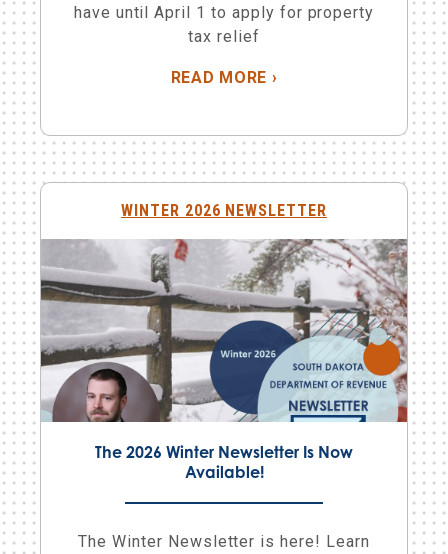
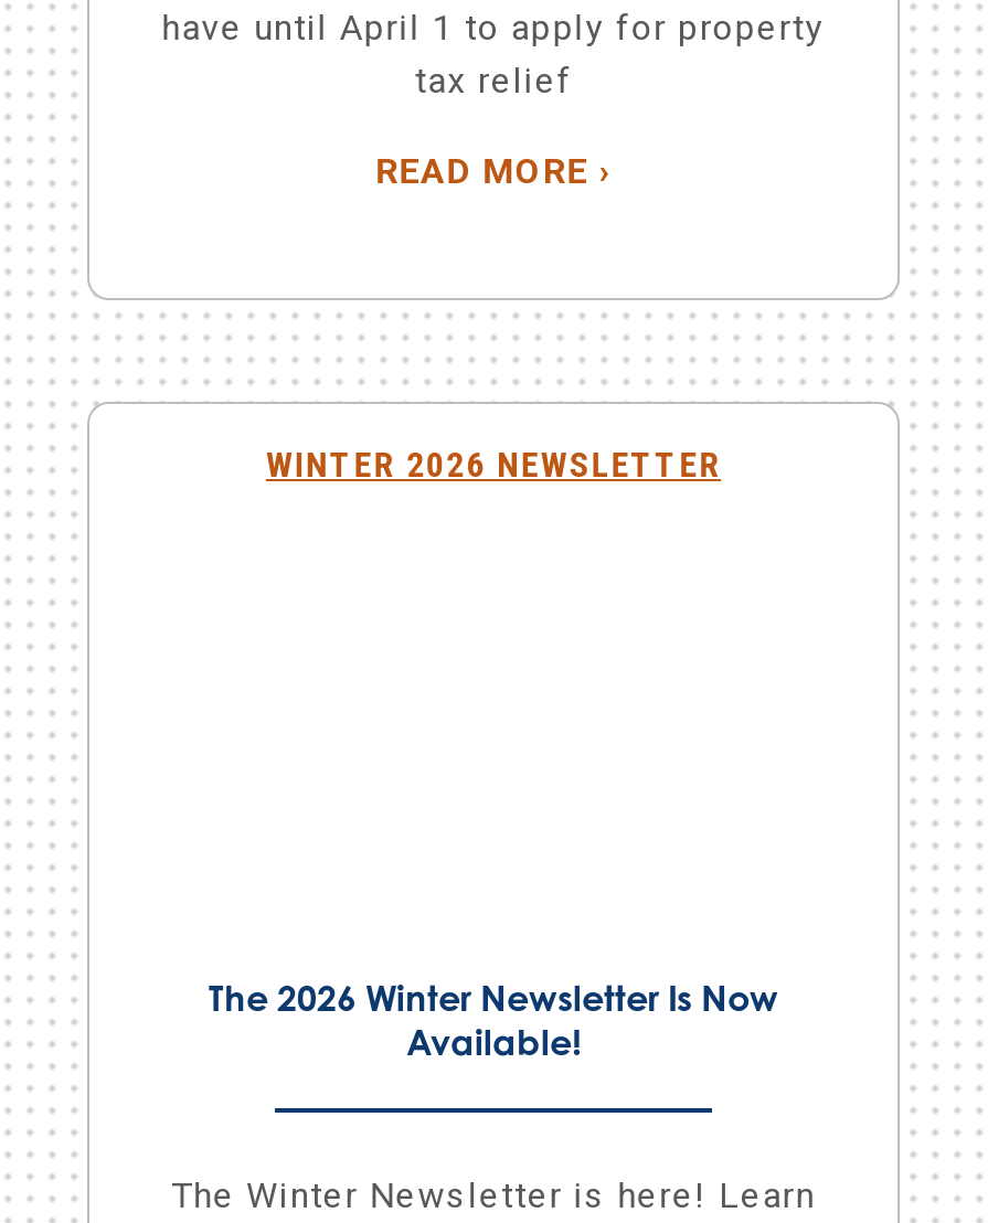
- [image]
